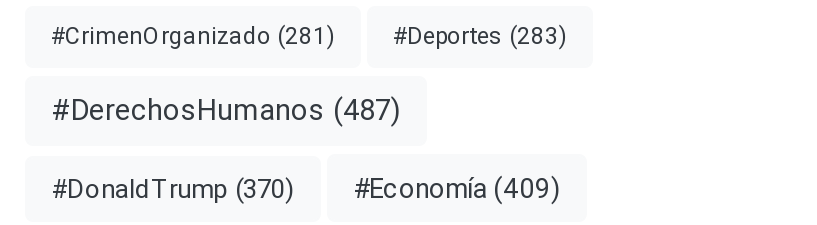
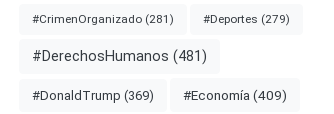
- #Deportes (283)
+ #Deportes (279)

- #DerechosHumanos (487)
+ #DerechosHumanos (481)

- #DonaldTrump (370) #Economía (409)
+ #DonaldTrump (369) #Economía (409)
